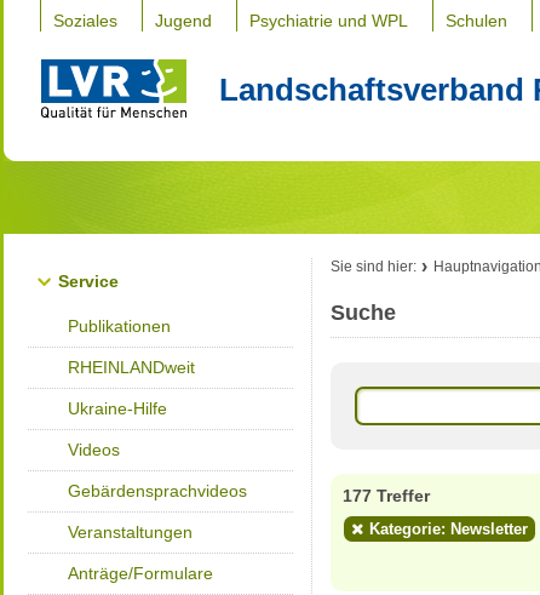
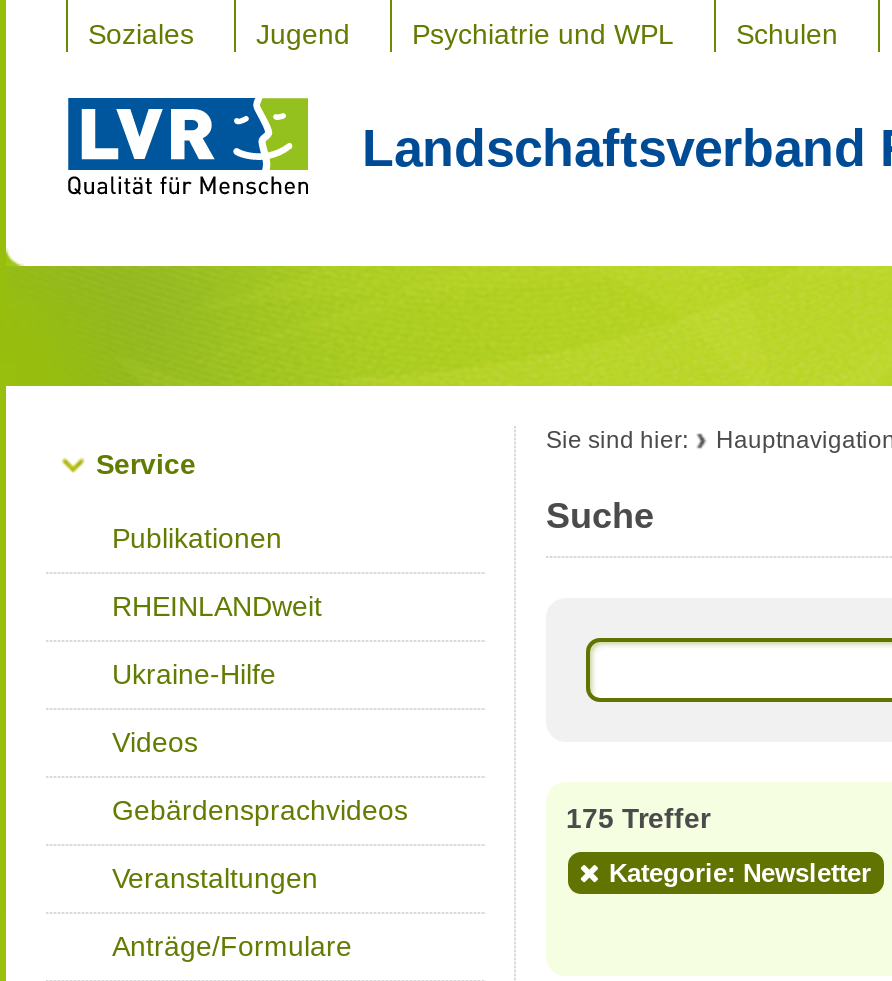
- 177 Treffer
+ 175 Treffer
